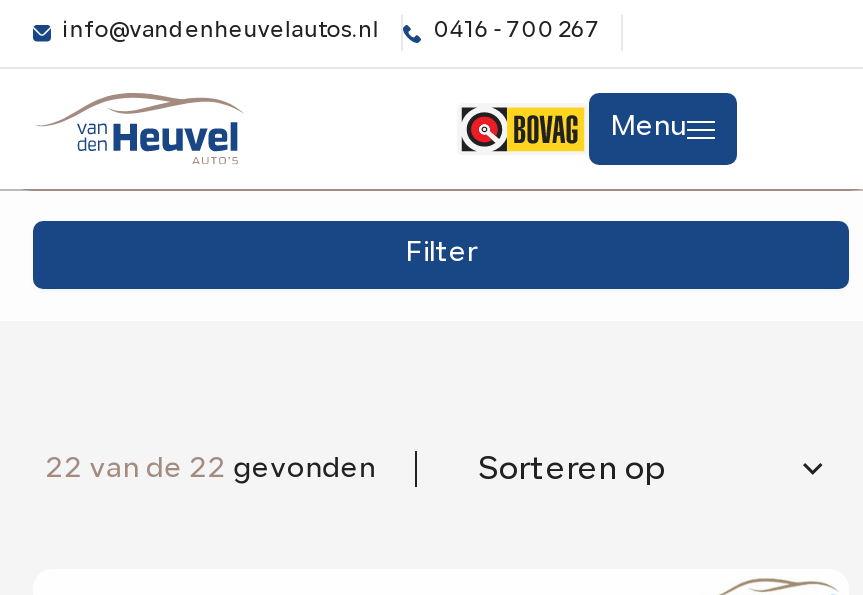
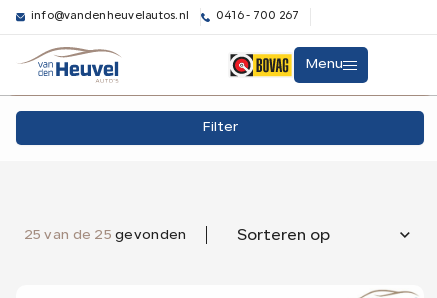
- 22 van de 22 gevonden
+ 25 van de 25 gevonden
